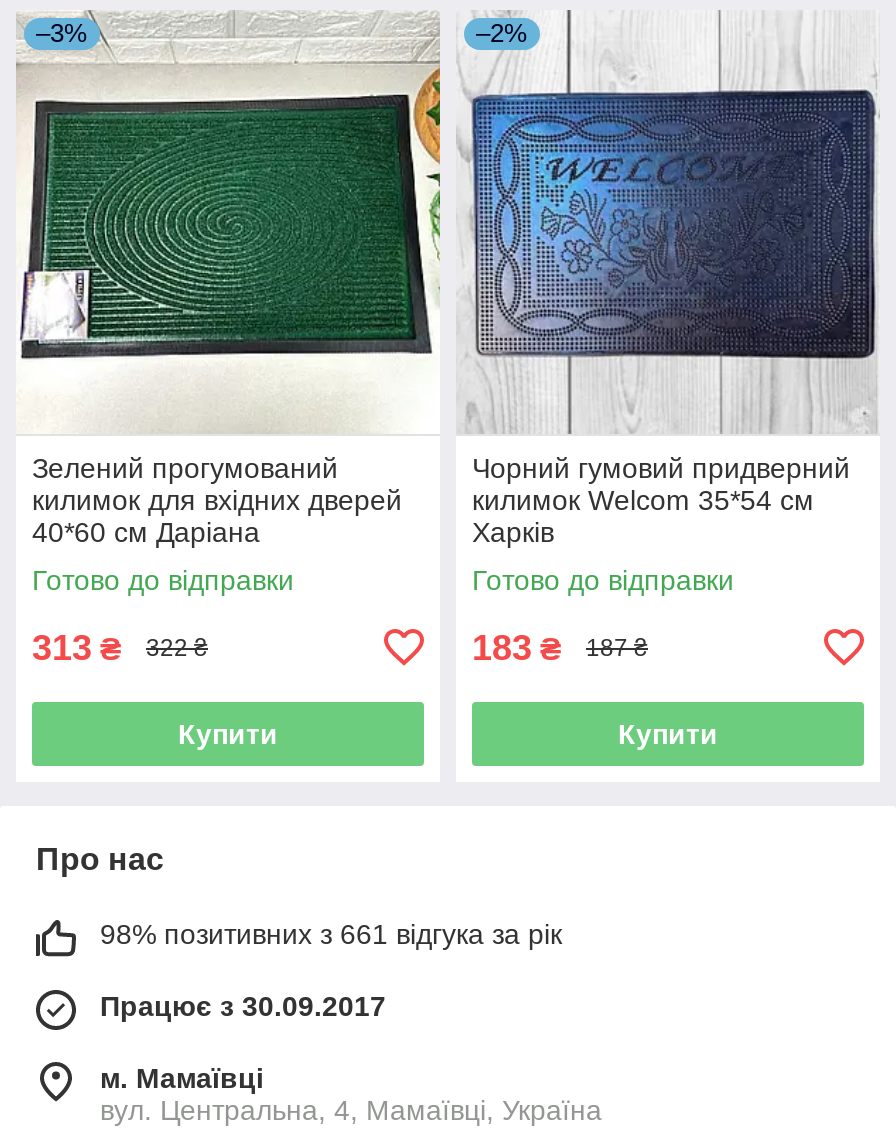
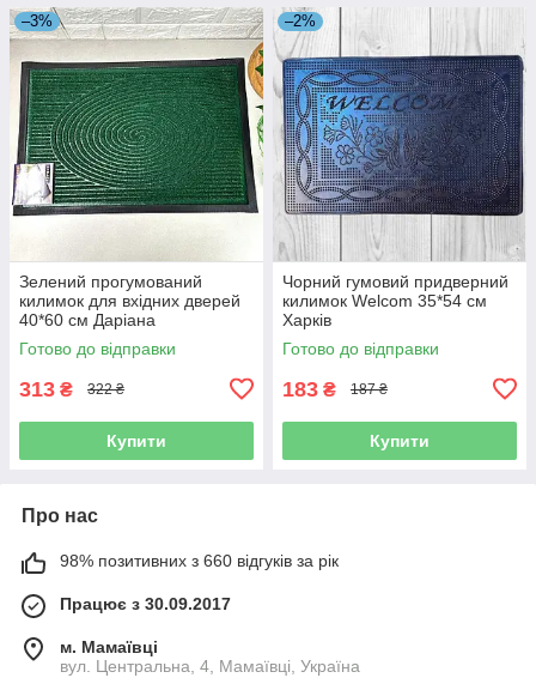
- 98% позитивних з 661 відгука за рік
+ 98% позитивних з 660 відгуків за рік
